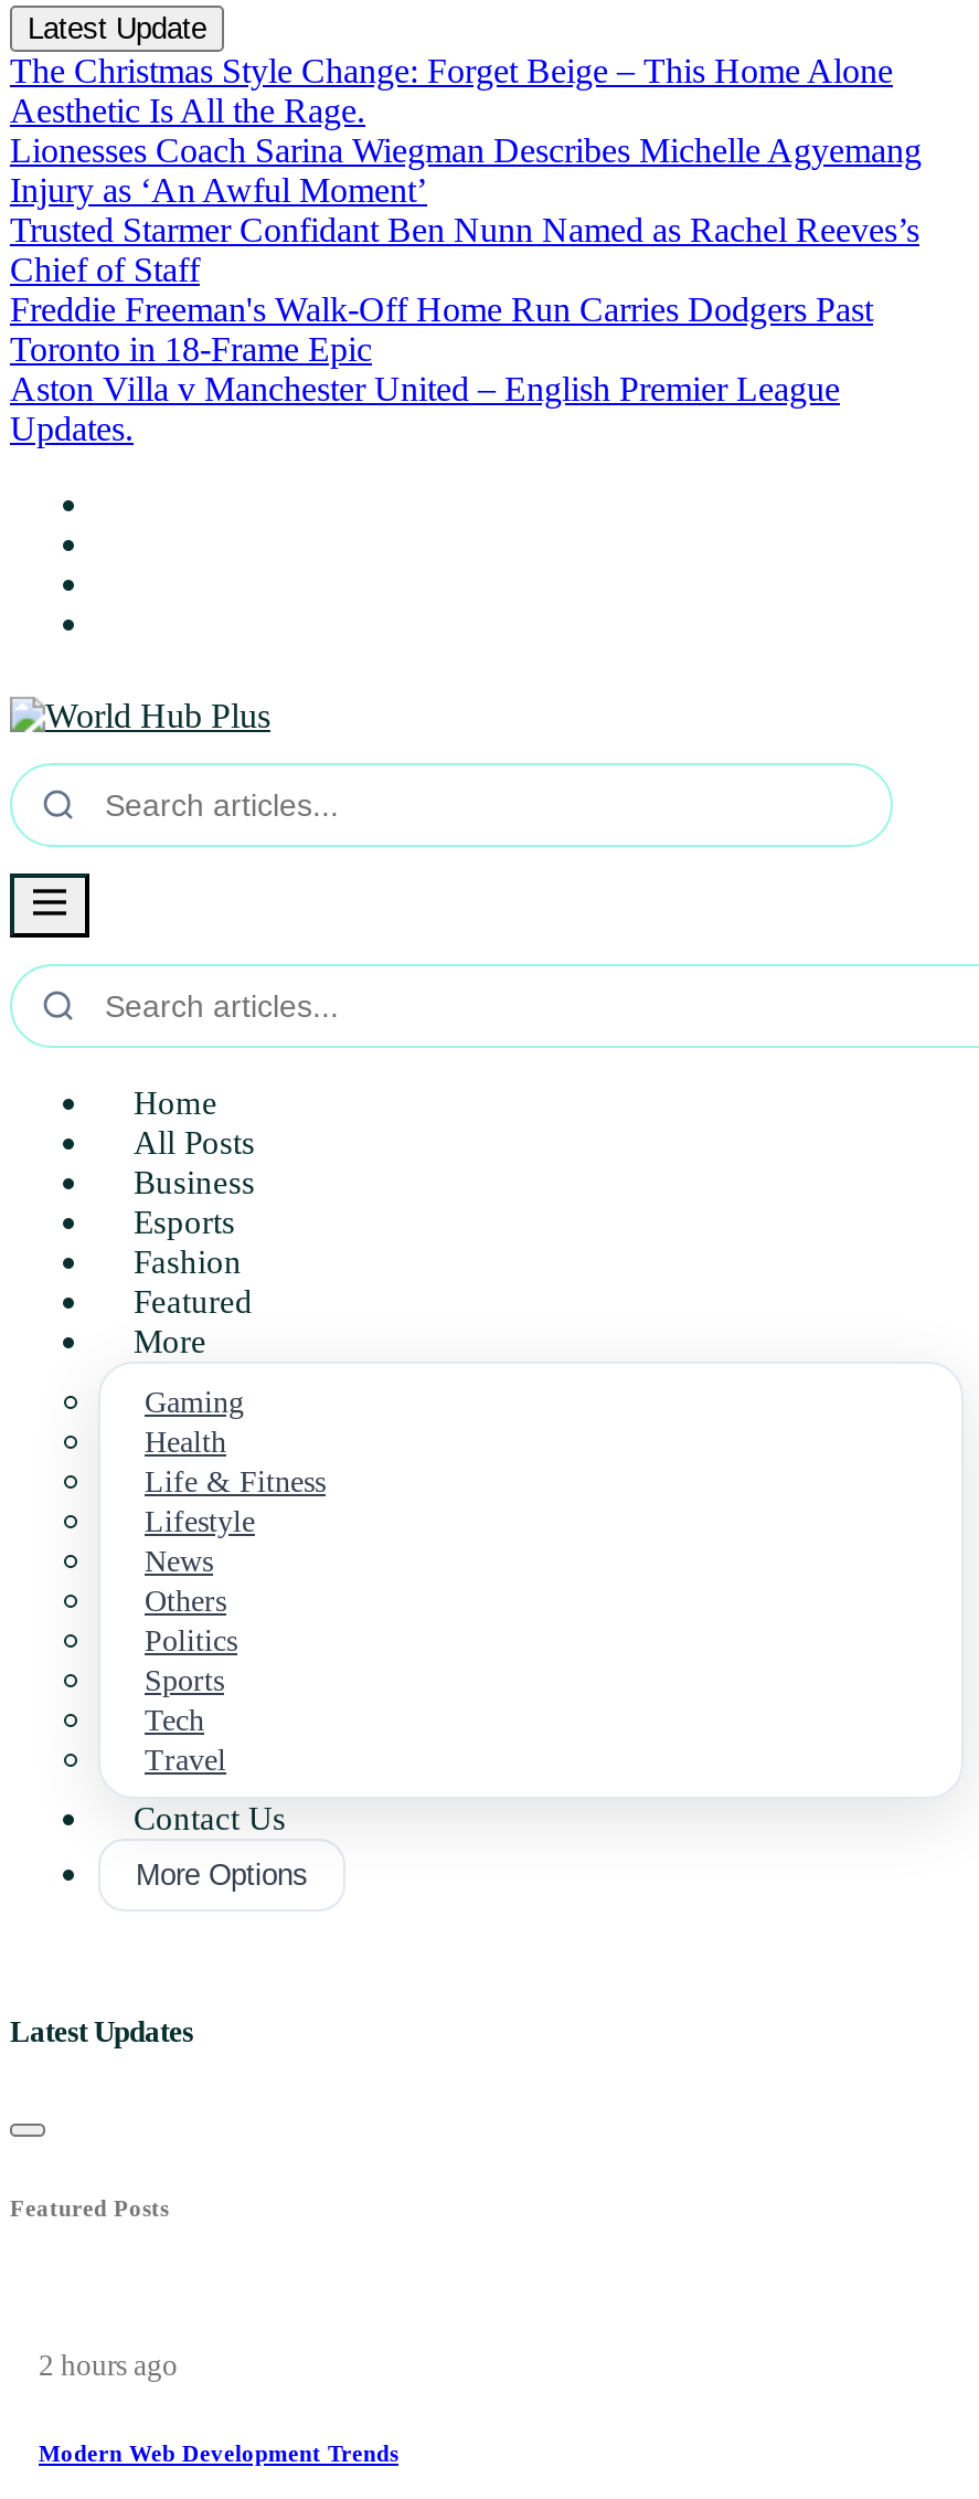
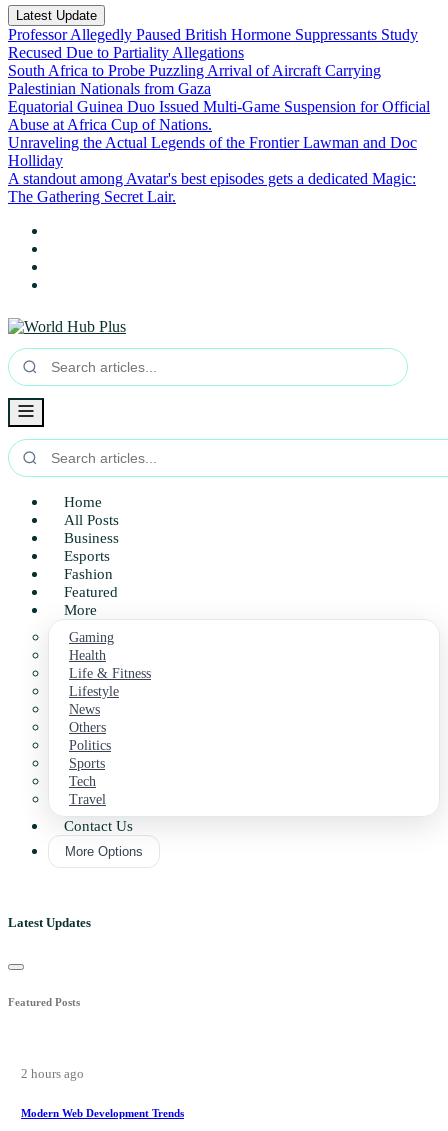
- The Christmas Style Change: Forget Beige – This Home Alone
- Aesthetic Is All the Rage.
- Lionesses Coach Sarina Wiegman Describes Michelle Agyemang
- Injury as ‘An Awful Moment’
- Trusted Starmer Confidant Ben Nunn Named as Rachel Reeves’s
- Chief of Staff
- Freddie Freeman's Walk-Off Home Run Carries Dodgers Past
- Toronto in 18-Frame Epic
- Aston Villa v Manchester United – English Premier League
- Updates.
+ Professor Allegedly Paused British Hormone Suppressants Study
+ Recused Due to Partiality Allegations
+ South Africa to Probe Puzzling Arrival of Aircraft Carrying
+ Palestinian Nationals from Gaza
+ Equatorial Guinea Duo Issued Multi-Game Suspension for Official
+ Abuse at Africa Cup of Nations.
+ Unraveling the Actual Legends of the Frontier Lawman and Doc
+ Holliday
+ A standout among Avatar's best episodes gets a dedicated Magic:
+ The Gathering Secret Lair.
